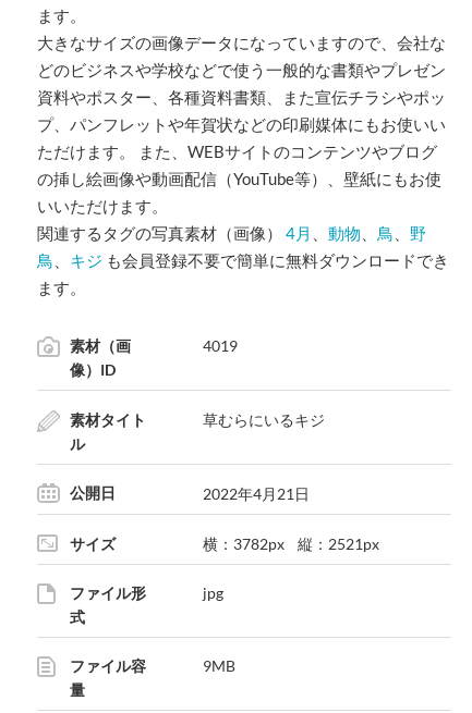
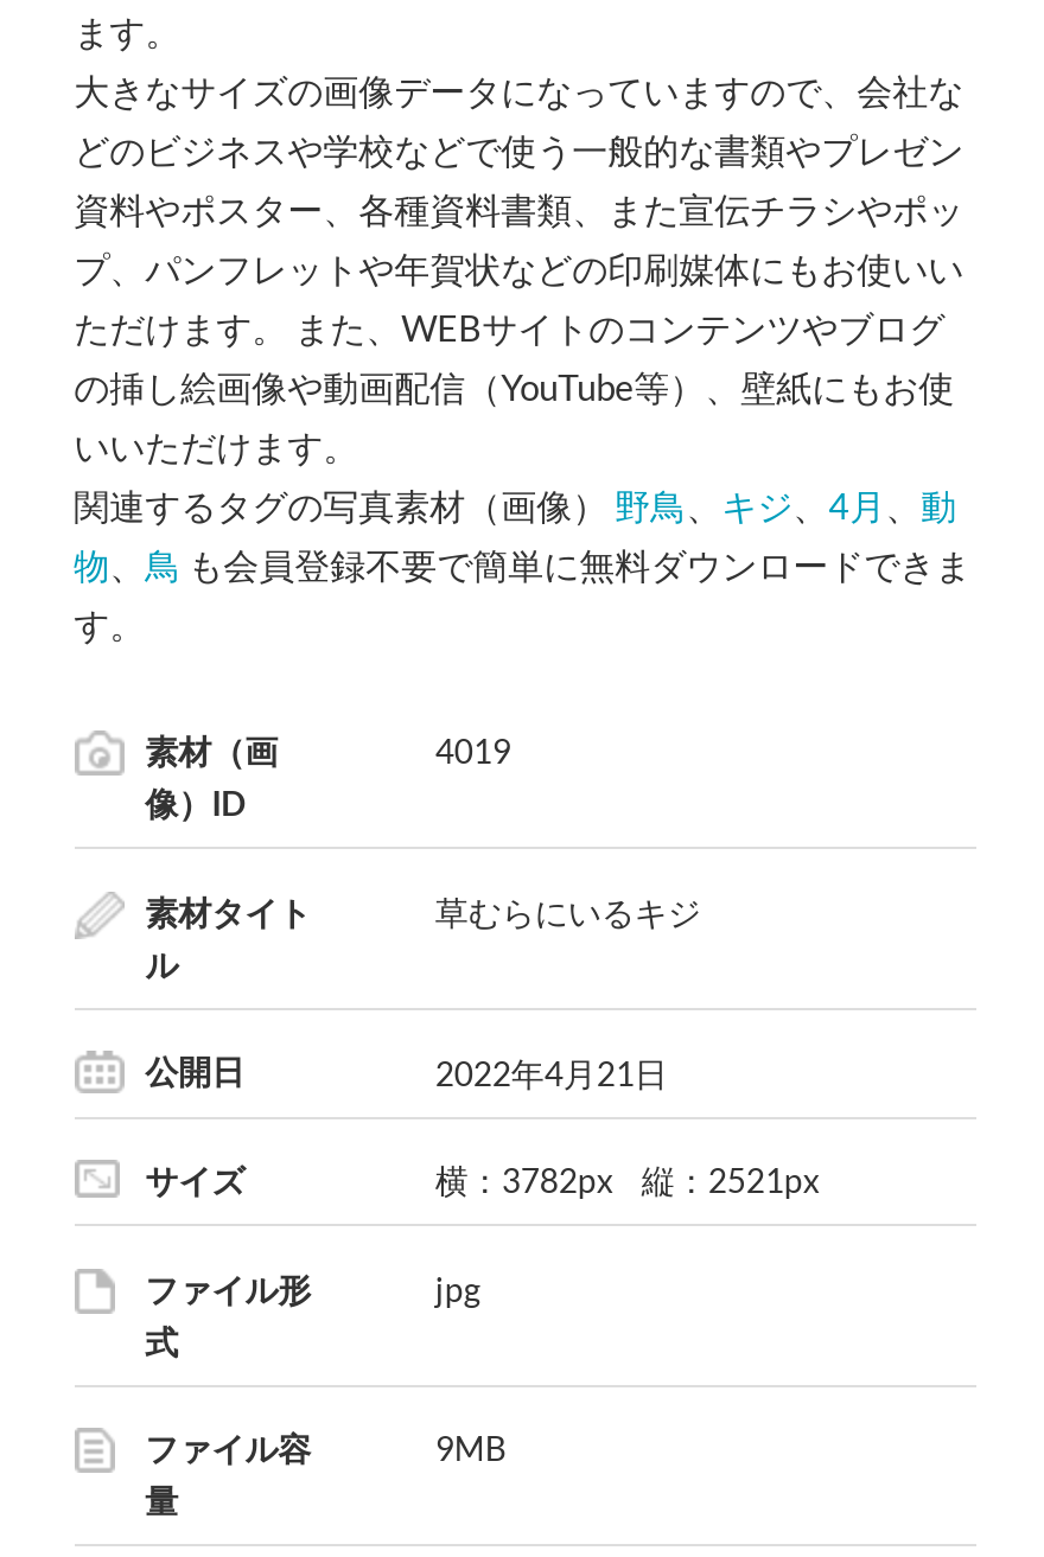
- 関連するタグの写真素材（画像）4月、動物、鳥、野
- 鳥、キジも会員登録不要で簡単に無料ダウンロードでき
- ます。
+ 関連するタグの写真素材（画像）野鳥、キジ、4月、動
+ 物、鳥も会員登録不要で簡単に無料ダウンロードできま
+ す。
